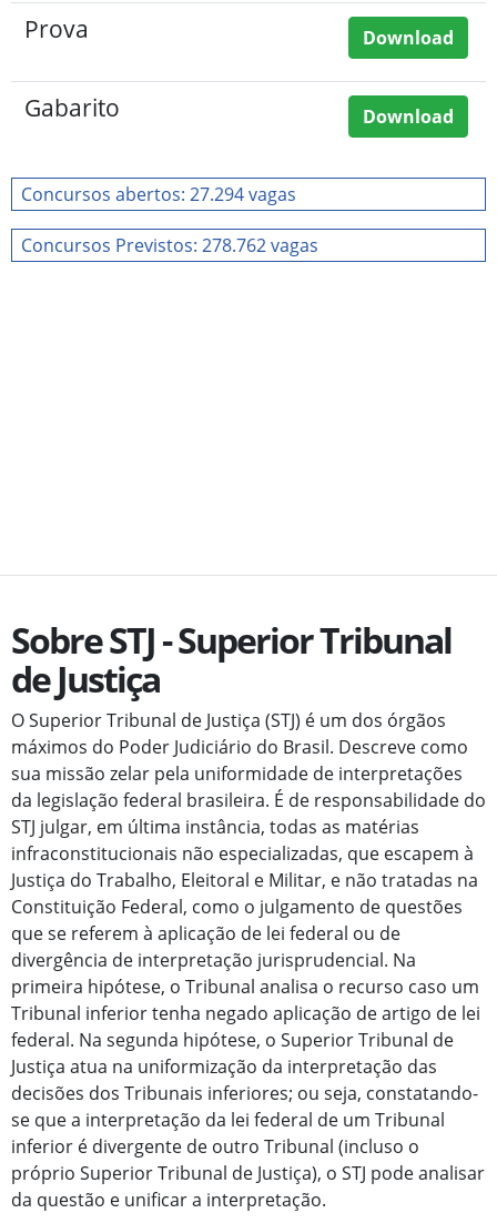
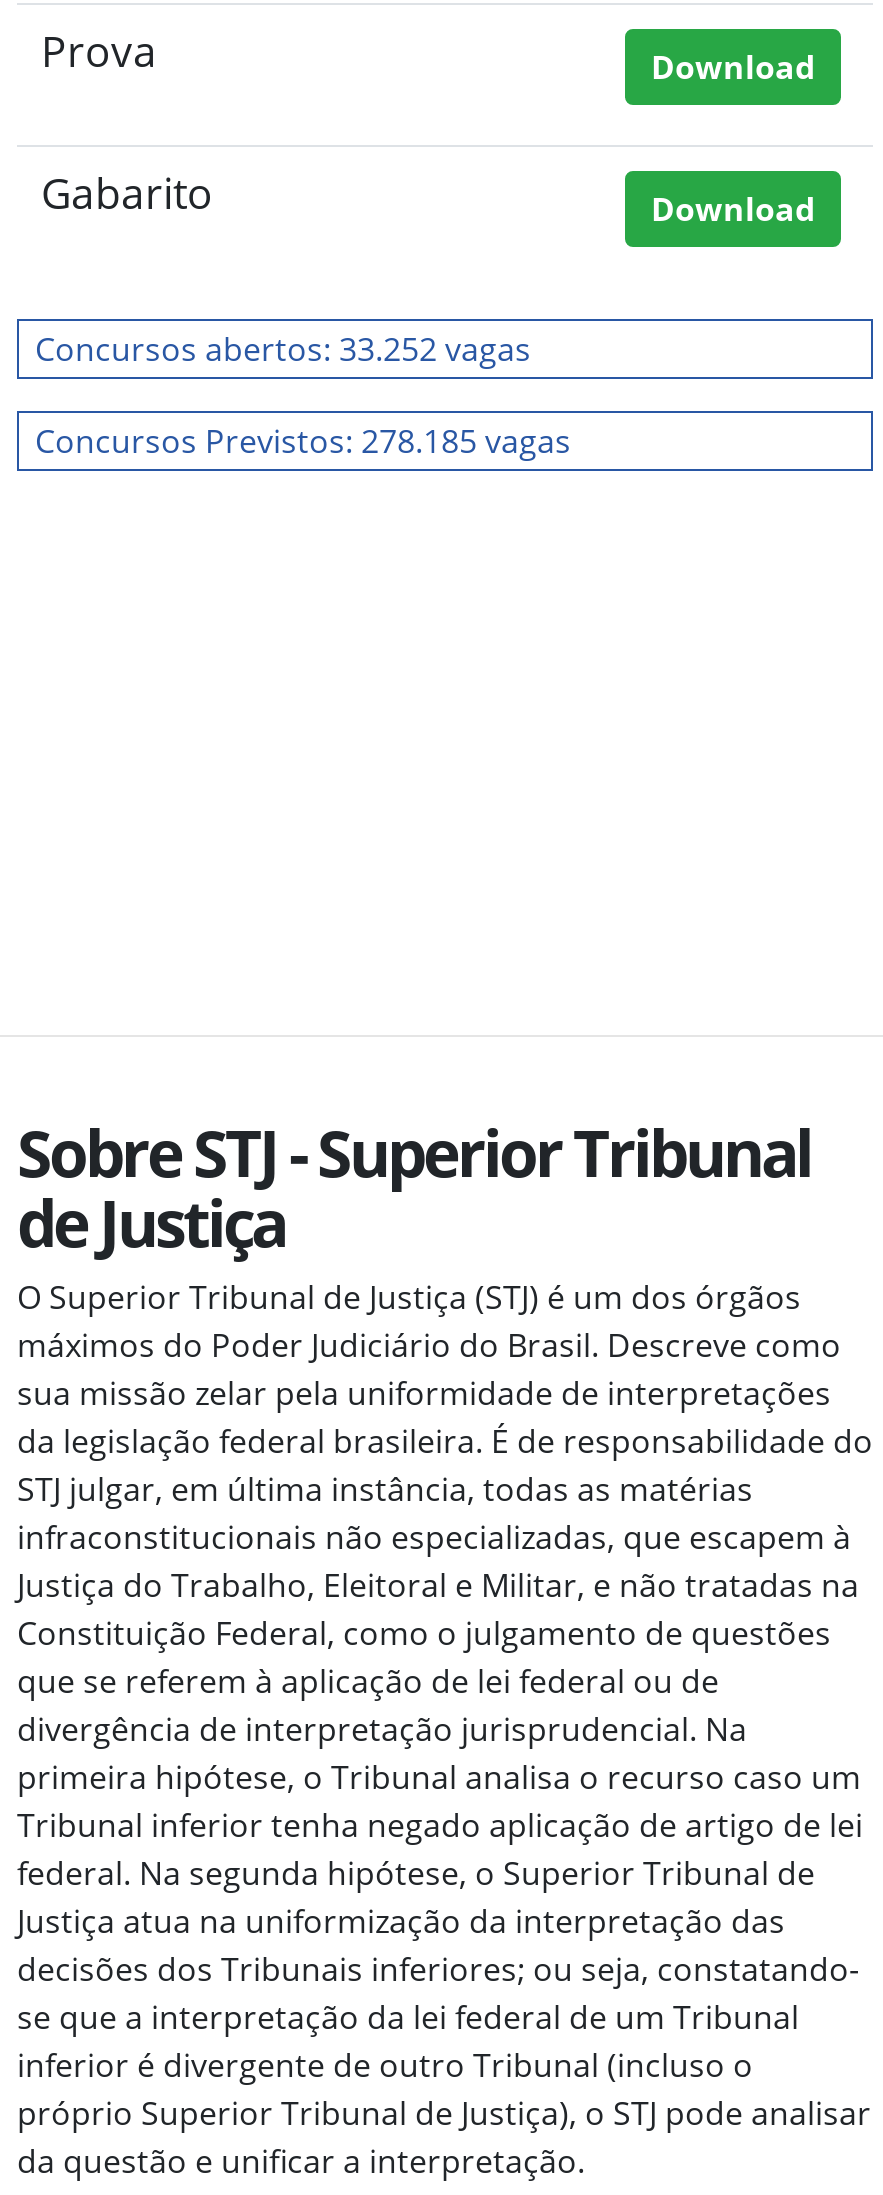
- Concursos abertos: 27.294 vagas
+ Concursos abertos: 33.252 vagas

- Concursos Previstos: 278.762 vagas
+ Concursos Previstos: 278.185 vagas
